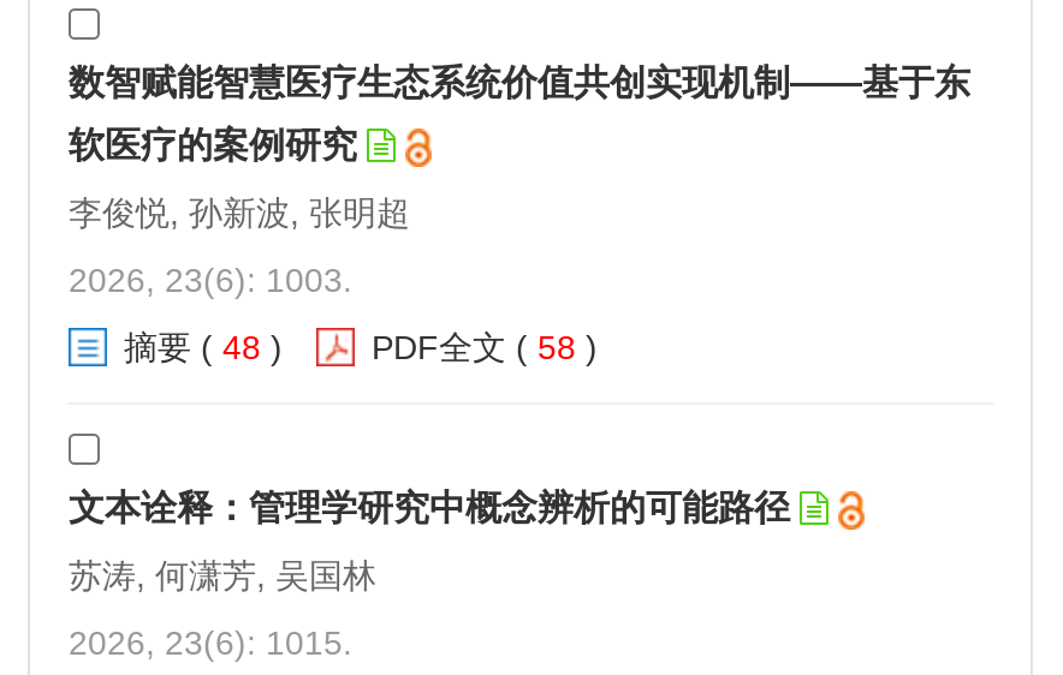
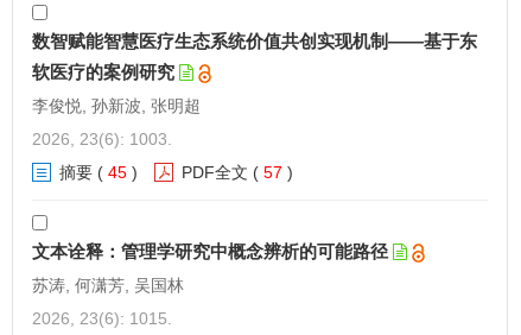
- 摘要( 48)
+ 摘要( 45)

- PDF全文 ( 58)
+ PDF全文 ( 57)
